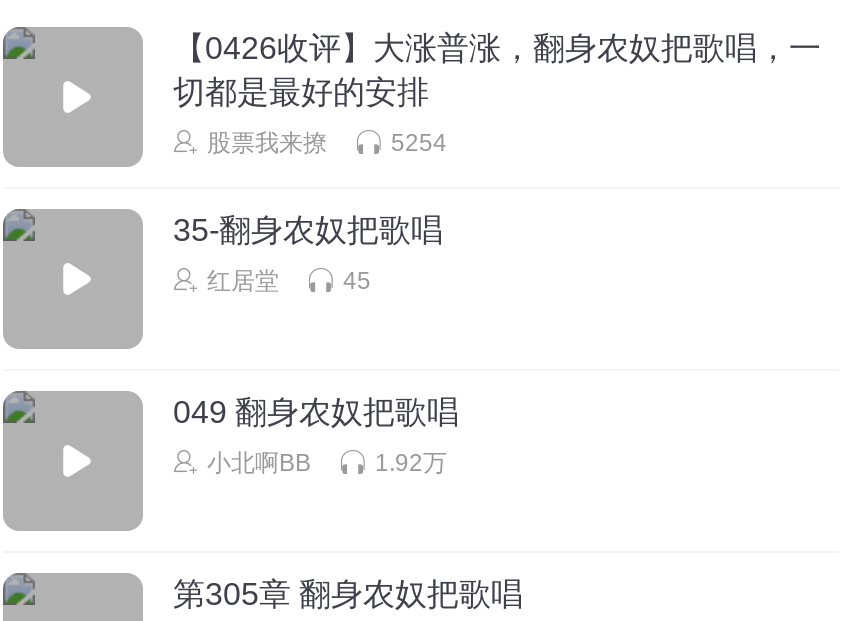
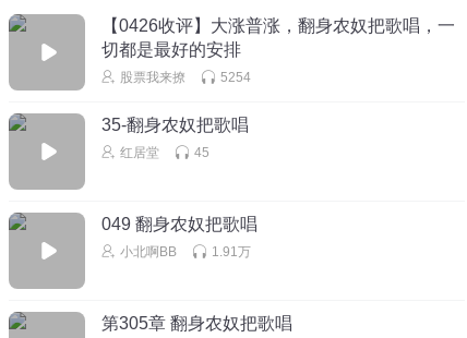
- 1.92万
+ 1.91万
